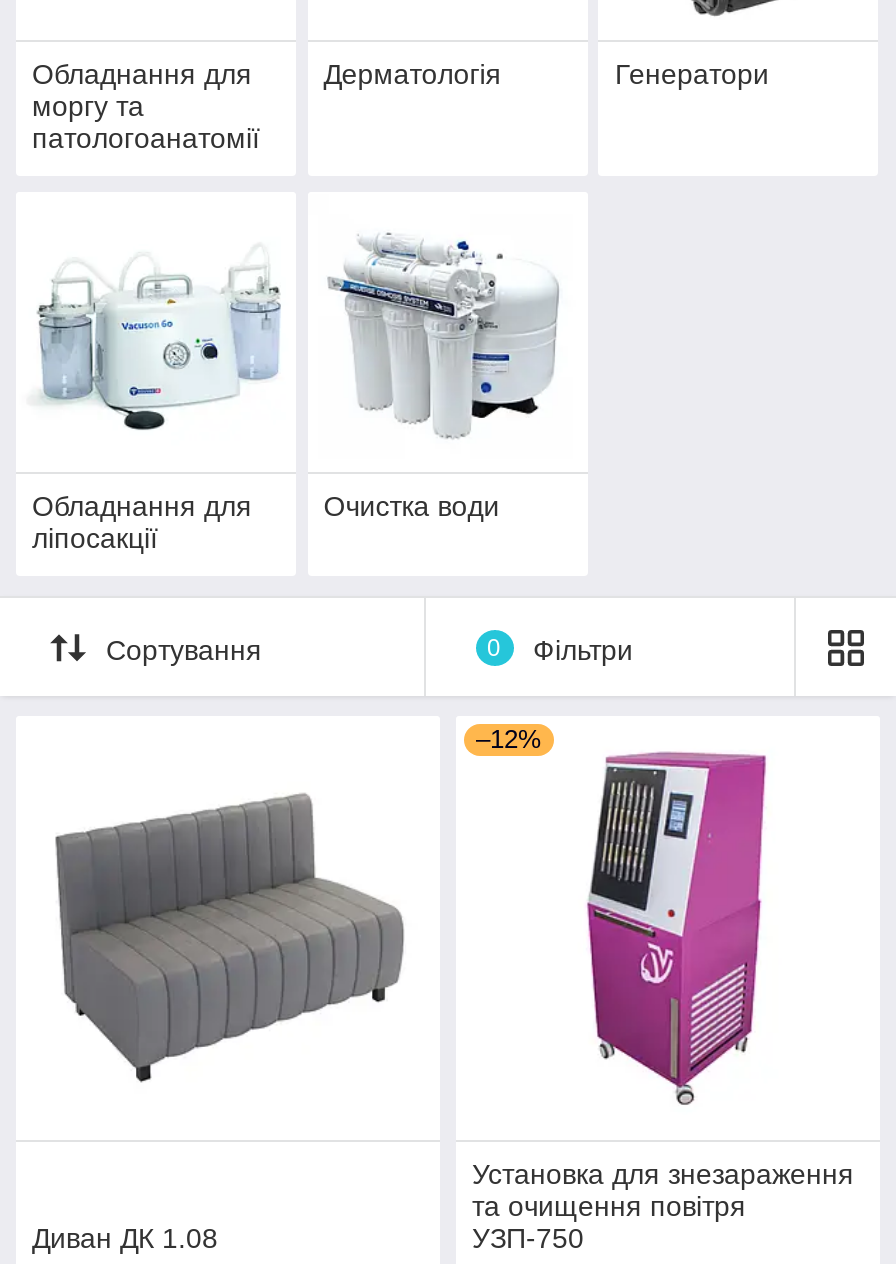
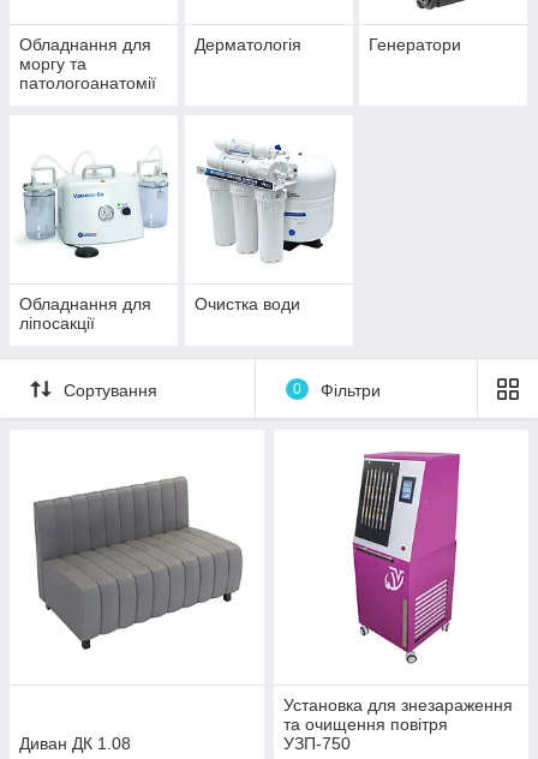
- –12%
